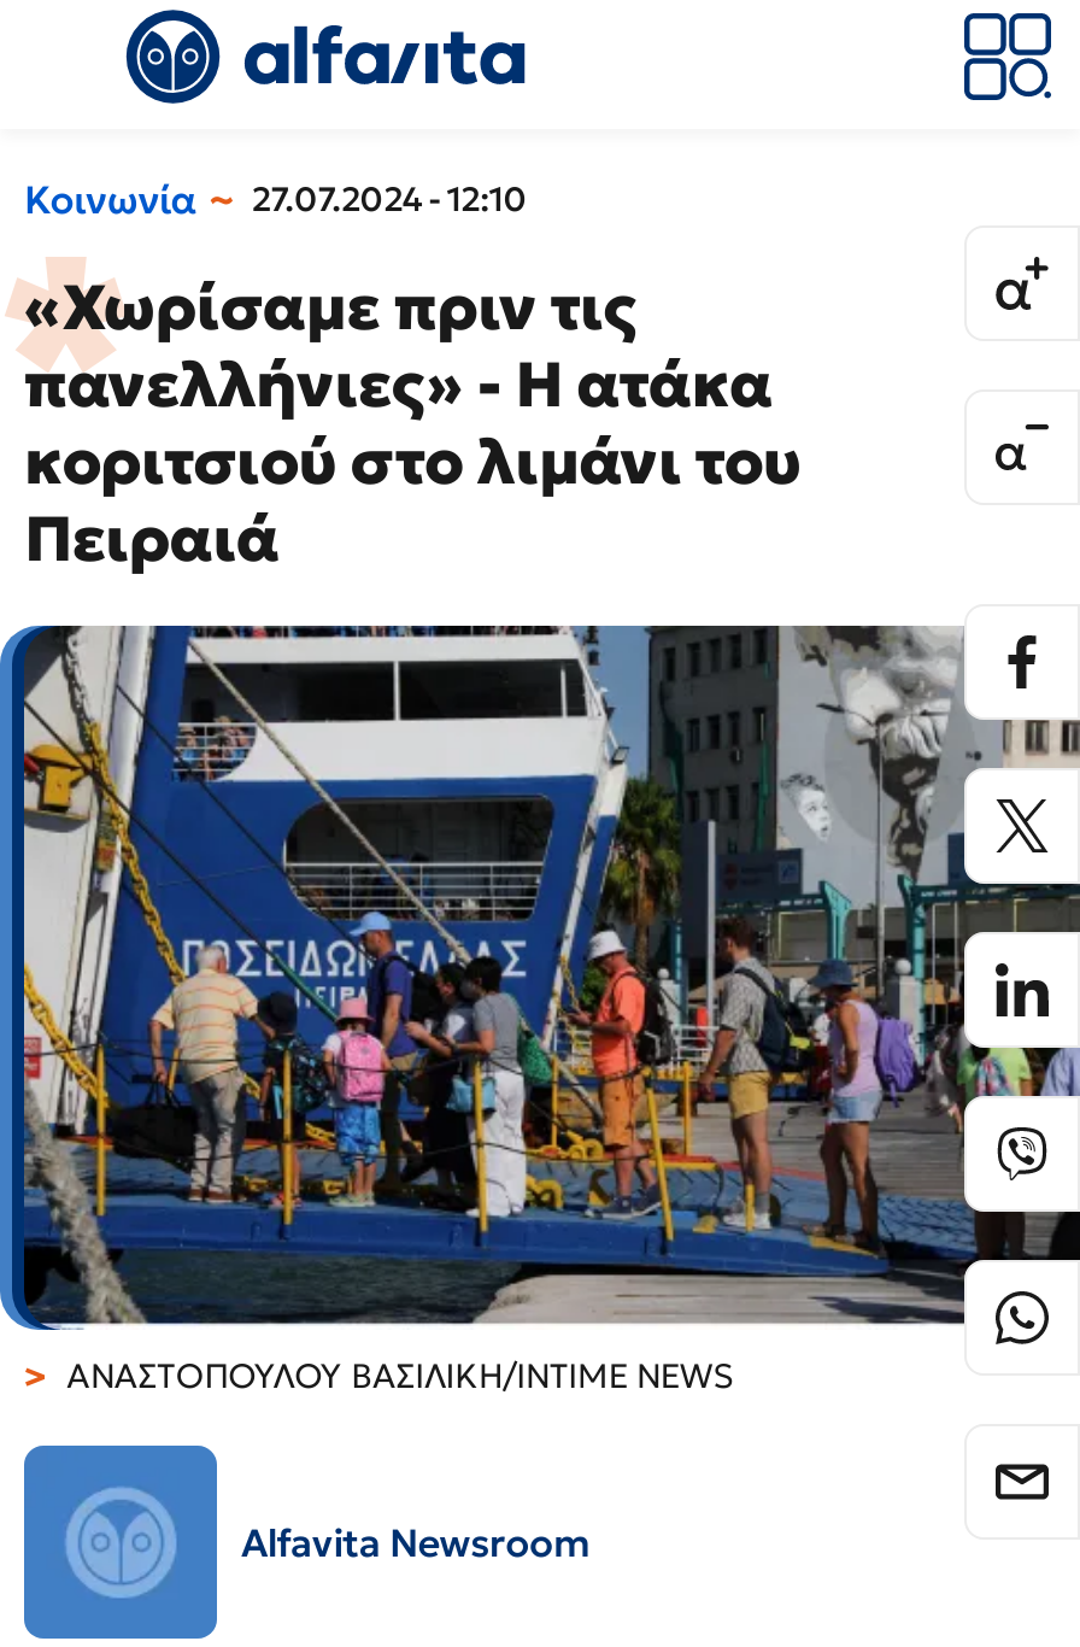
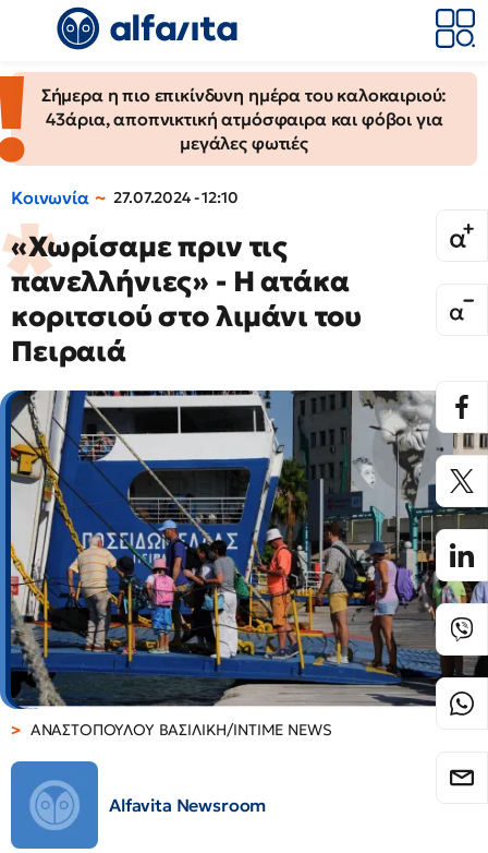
+ [image]
+ Σήμερα η πιο επικίνδυνη ημέρα του καλοκαιριού:
+ 43άρια, αποπνικτική ατμόσφαιρα και φόβοι για
+ μεγάλες φωτιές
